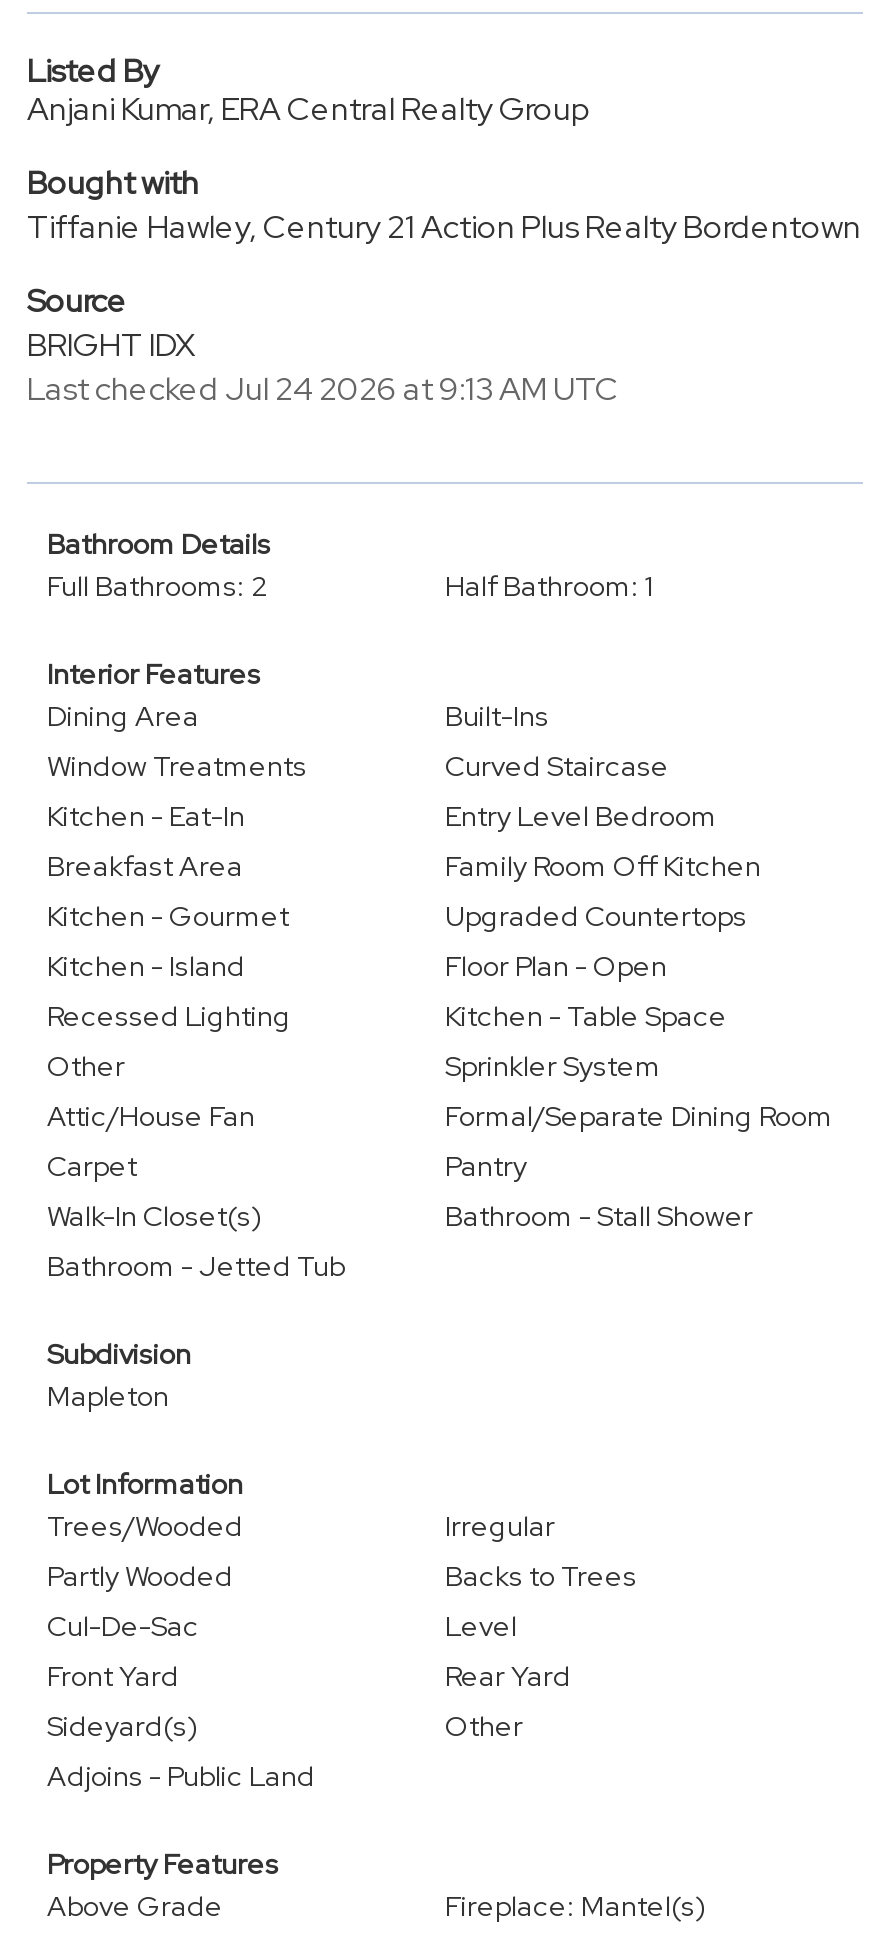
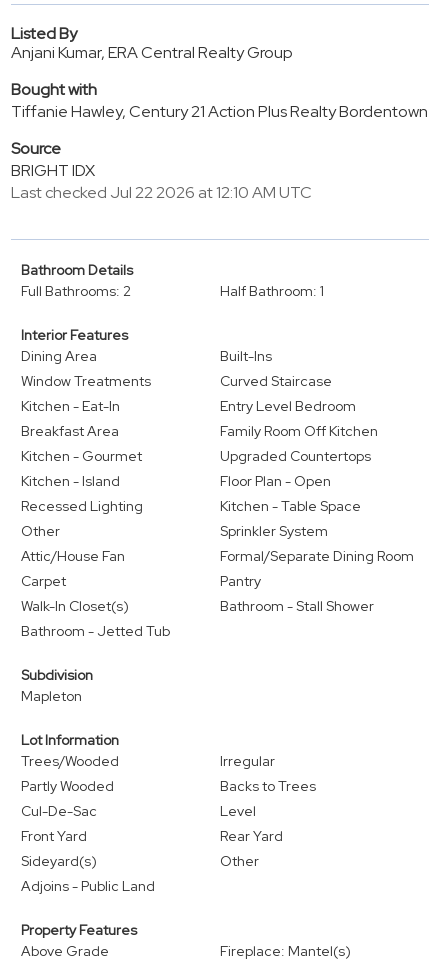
- Last checked Jul 24 2026 at 9:13 AM UTC
+ Last checked Jul 22 2026 at 12:10 AM UTC
